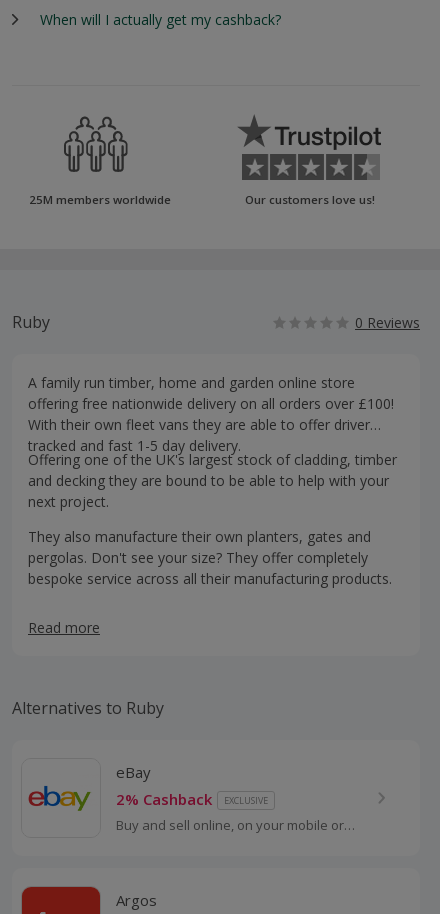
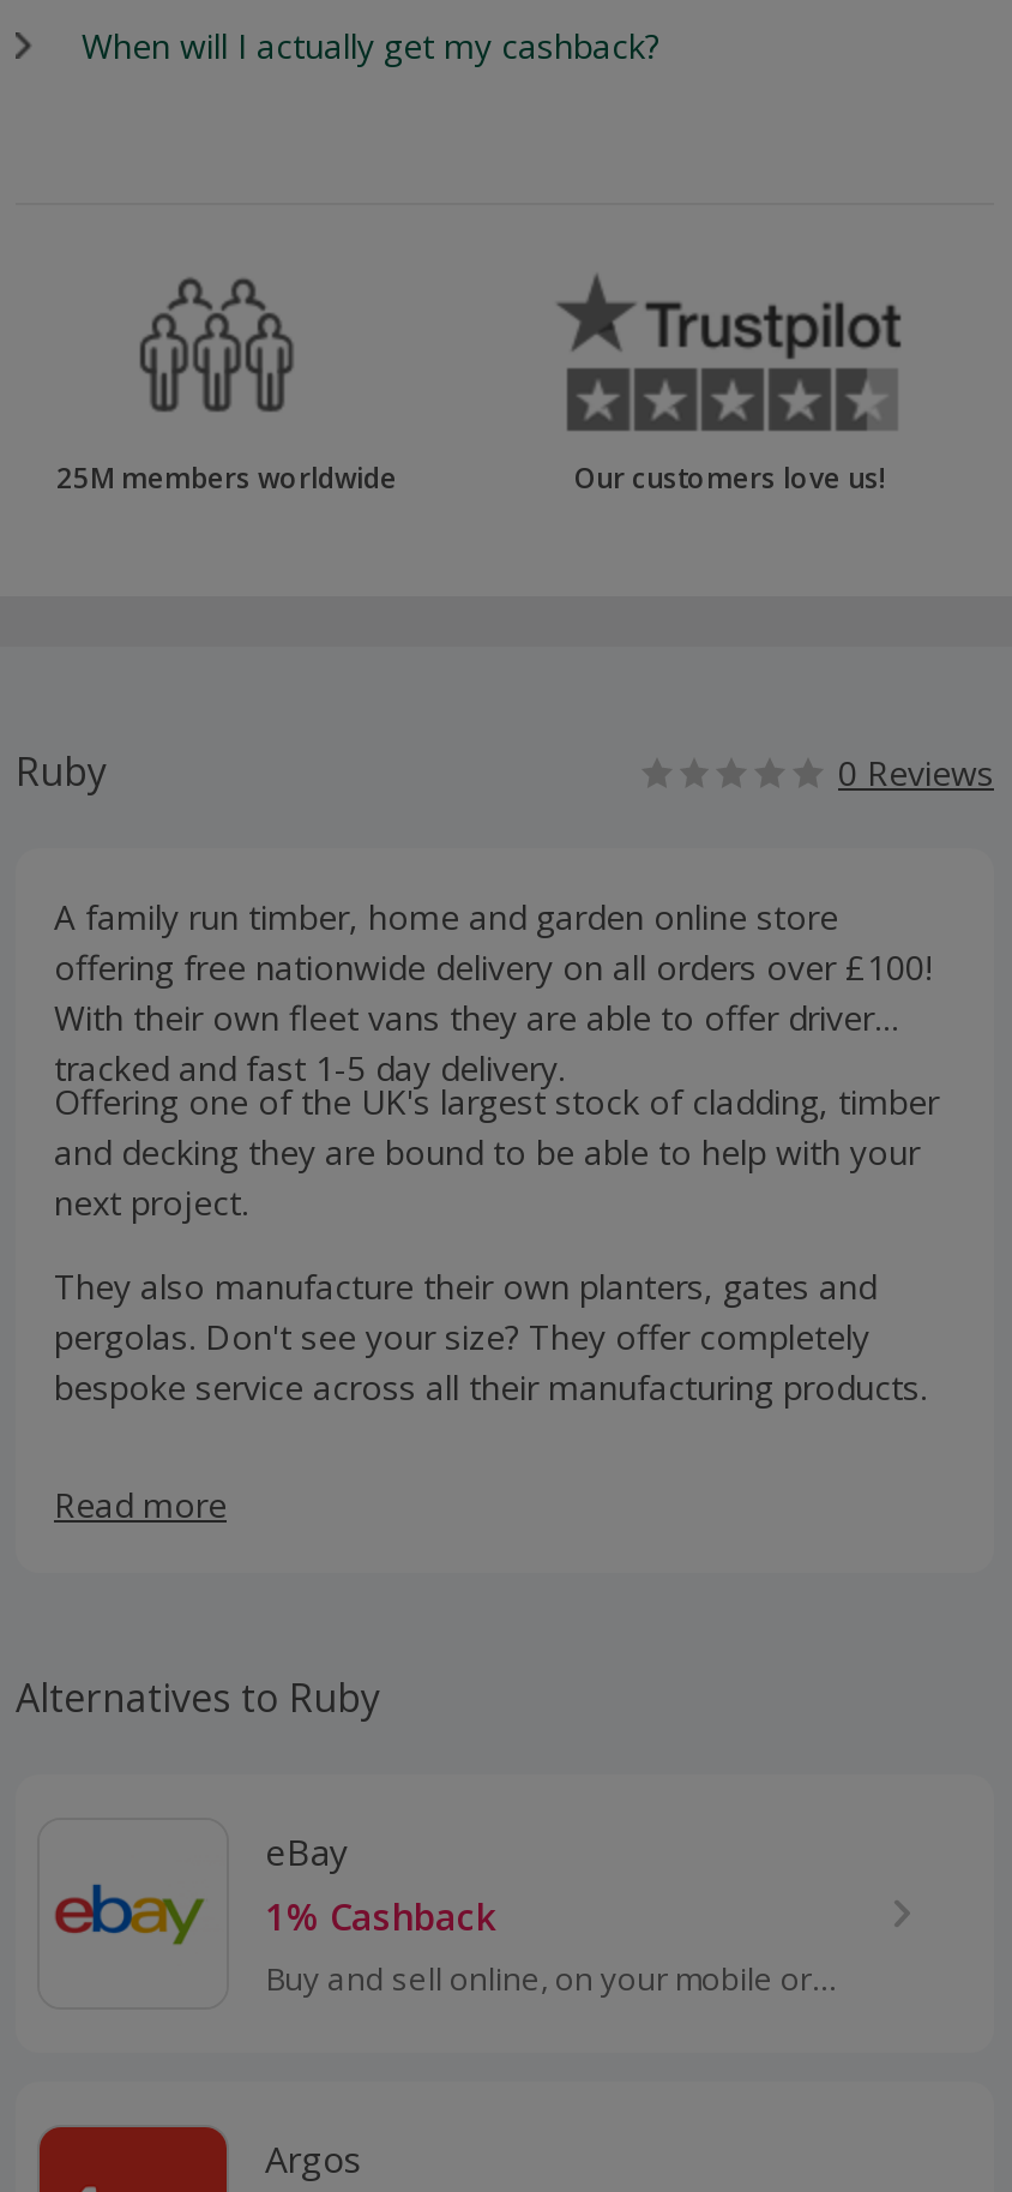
- 2% Cashback
- EXCLUSIVE
+ 1% Cashback
